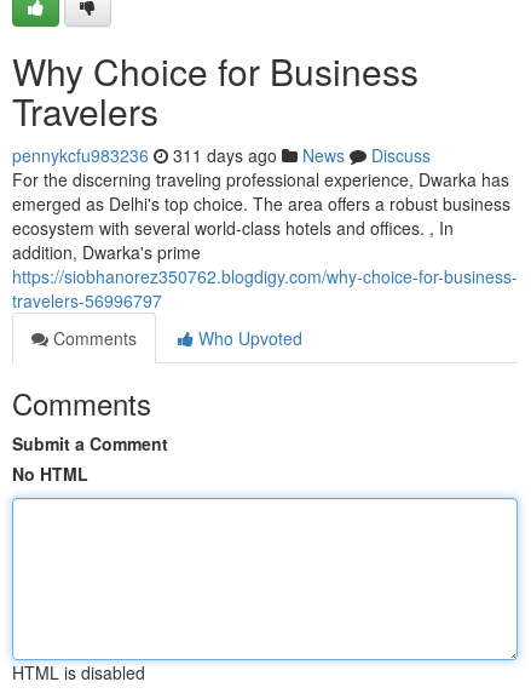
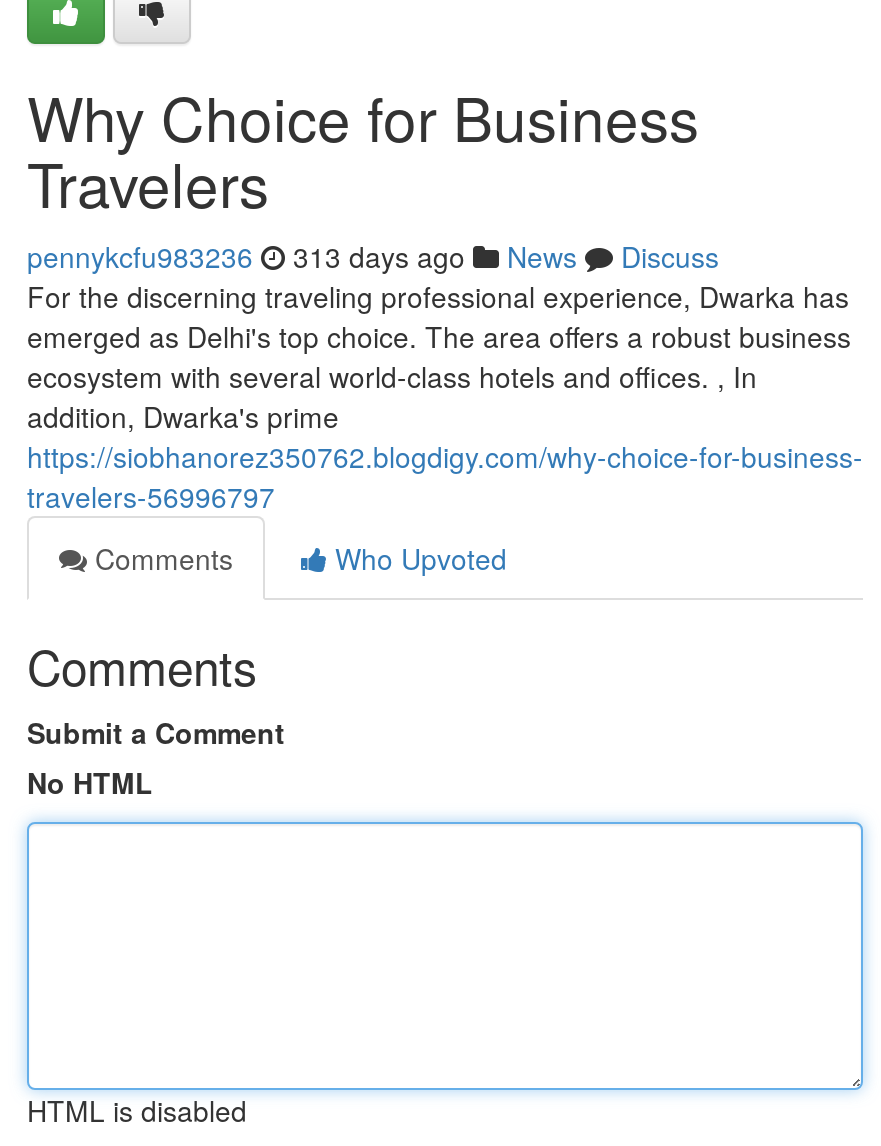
- pennykcfu983236 311 days ago News Discuss
+ pennykcfu983236 313 days ago News Discuss
